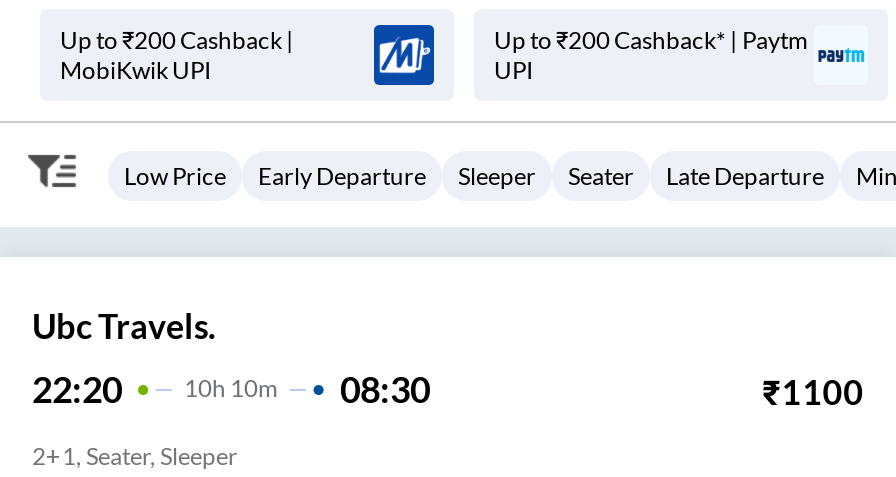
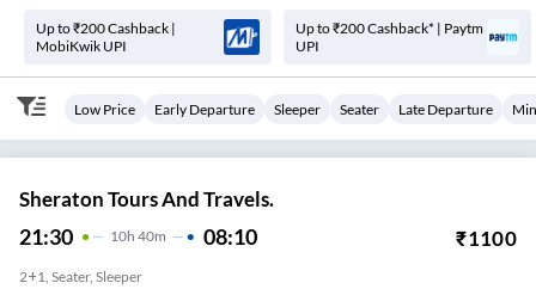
- Ubc Travels.
- 22:20
- 10H 10m
- 08:30
+ Sheraton Tours And Travels.
+ 21:30
+ 10H 40m
+ 08:10
